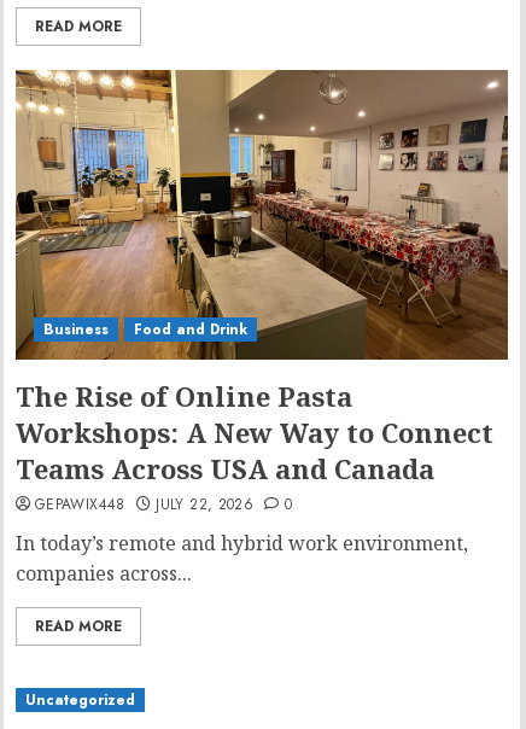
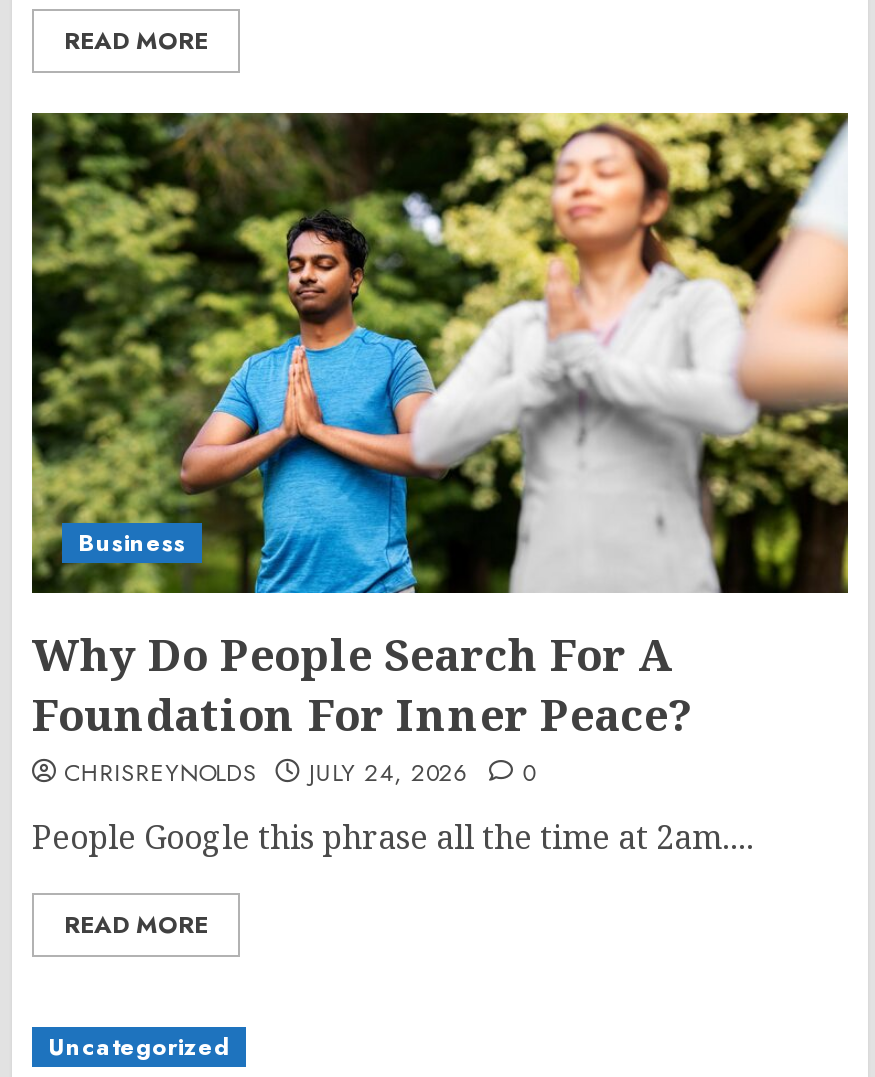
- [image]
- Food and Drink
- The Rise of Online Pasta
- Workshops: A New Way to Connect
- Teams Across USA and Canada
- GEPAWIX448
- JULY 22, 2026
+ [image]
+ Why Do People Search For A
+ Foundation For Inner Peace?
+ CHRISREYNOLDS
+ JULY 24, 2026

- In today’s remote and hybrid work environment,
- companies across...
+ People Google this phrase all the time at 2am....
